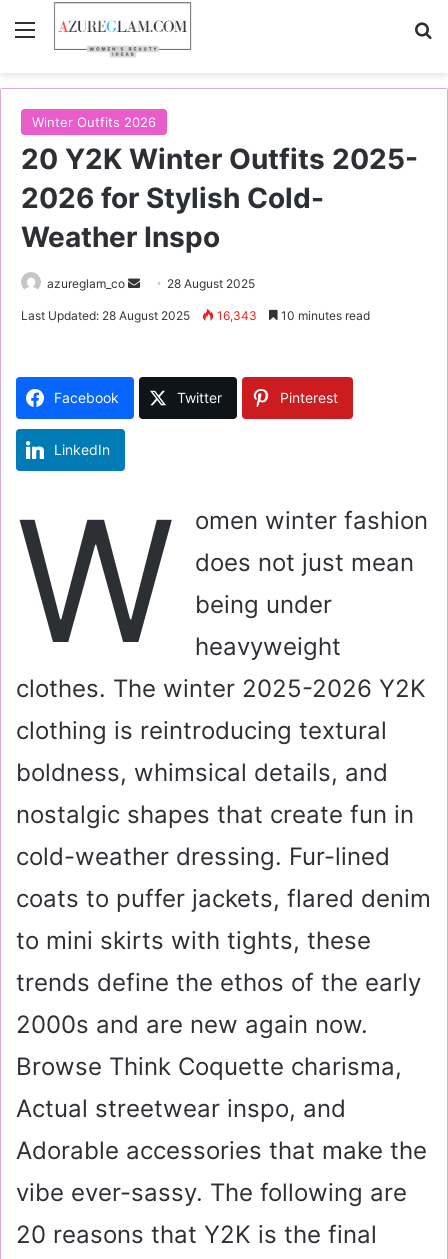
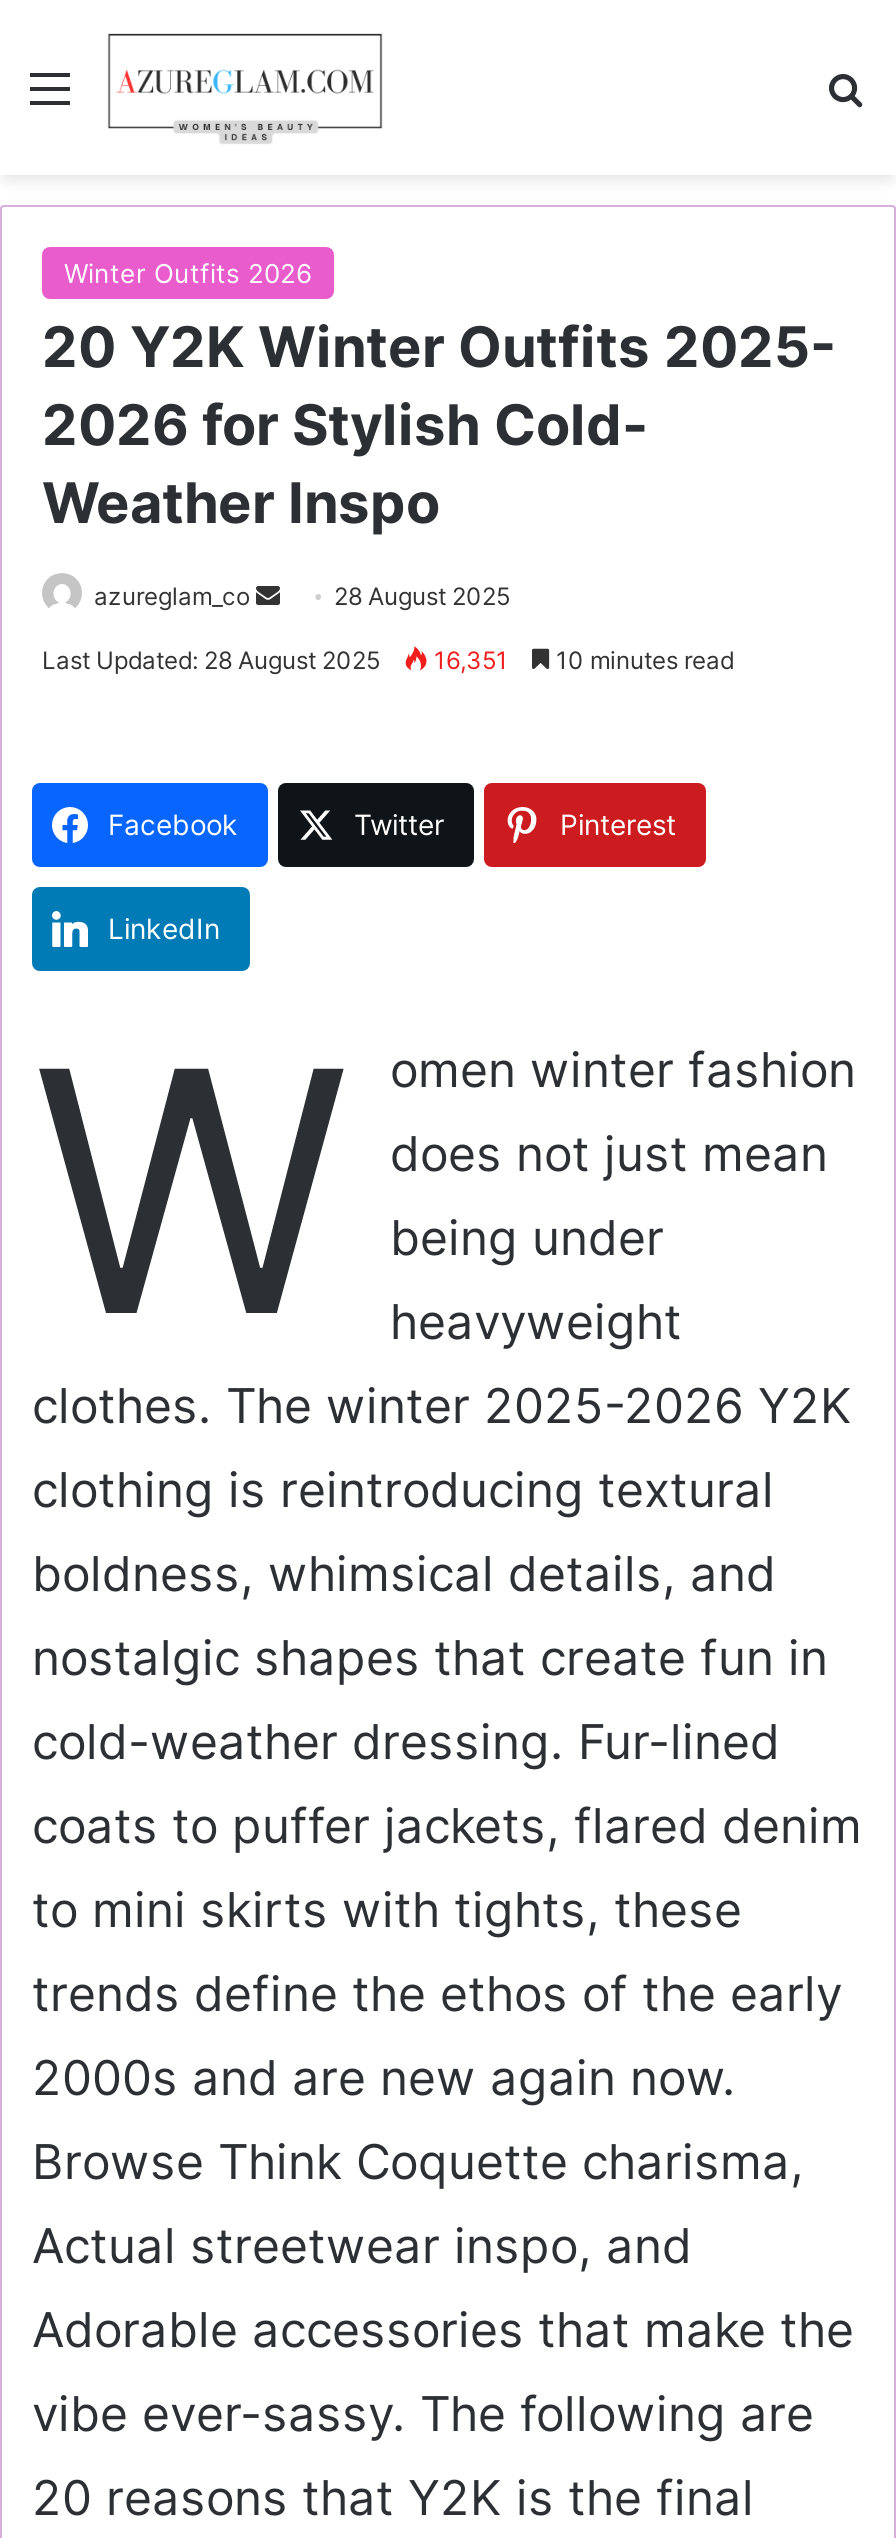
- Last Updated: 28 August 2025 16,343 10 minutes read
+ Last Updated: 28 August 2025 16,351 10 minutes read
